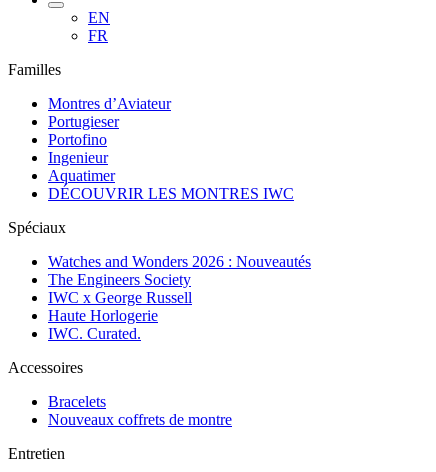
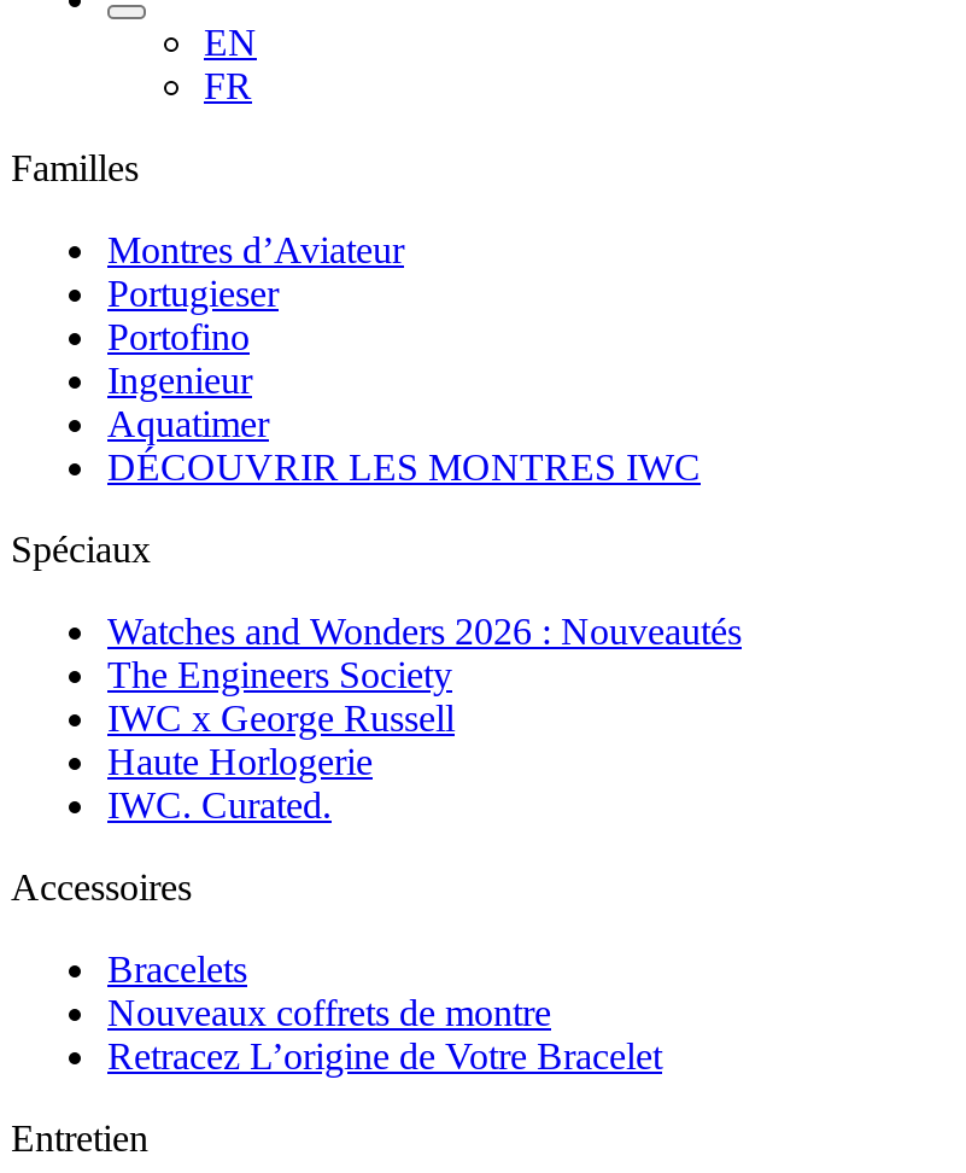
+ Retracez L’origine de Votre Bracelet
